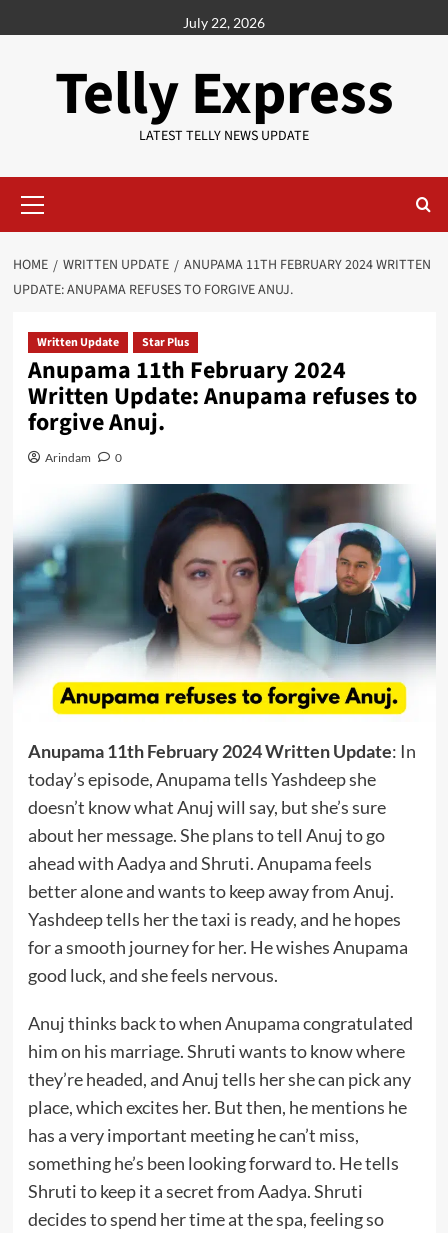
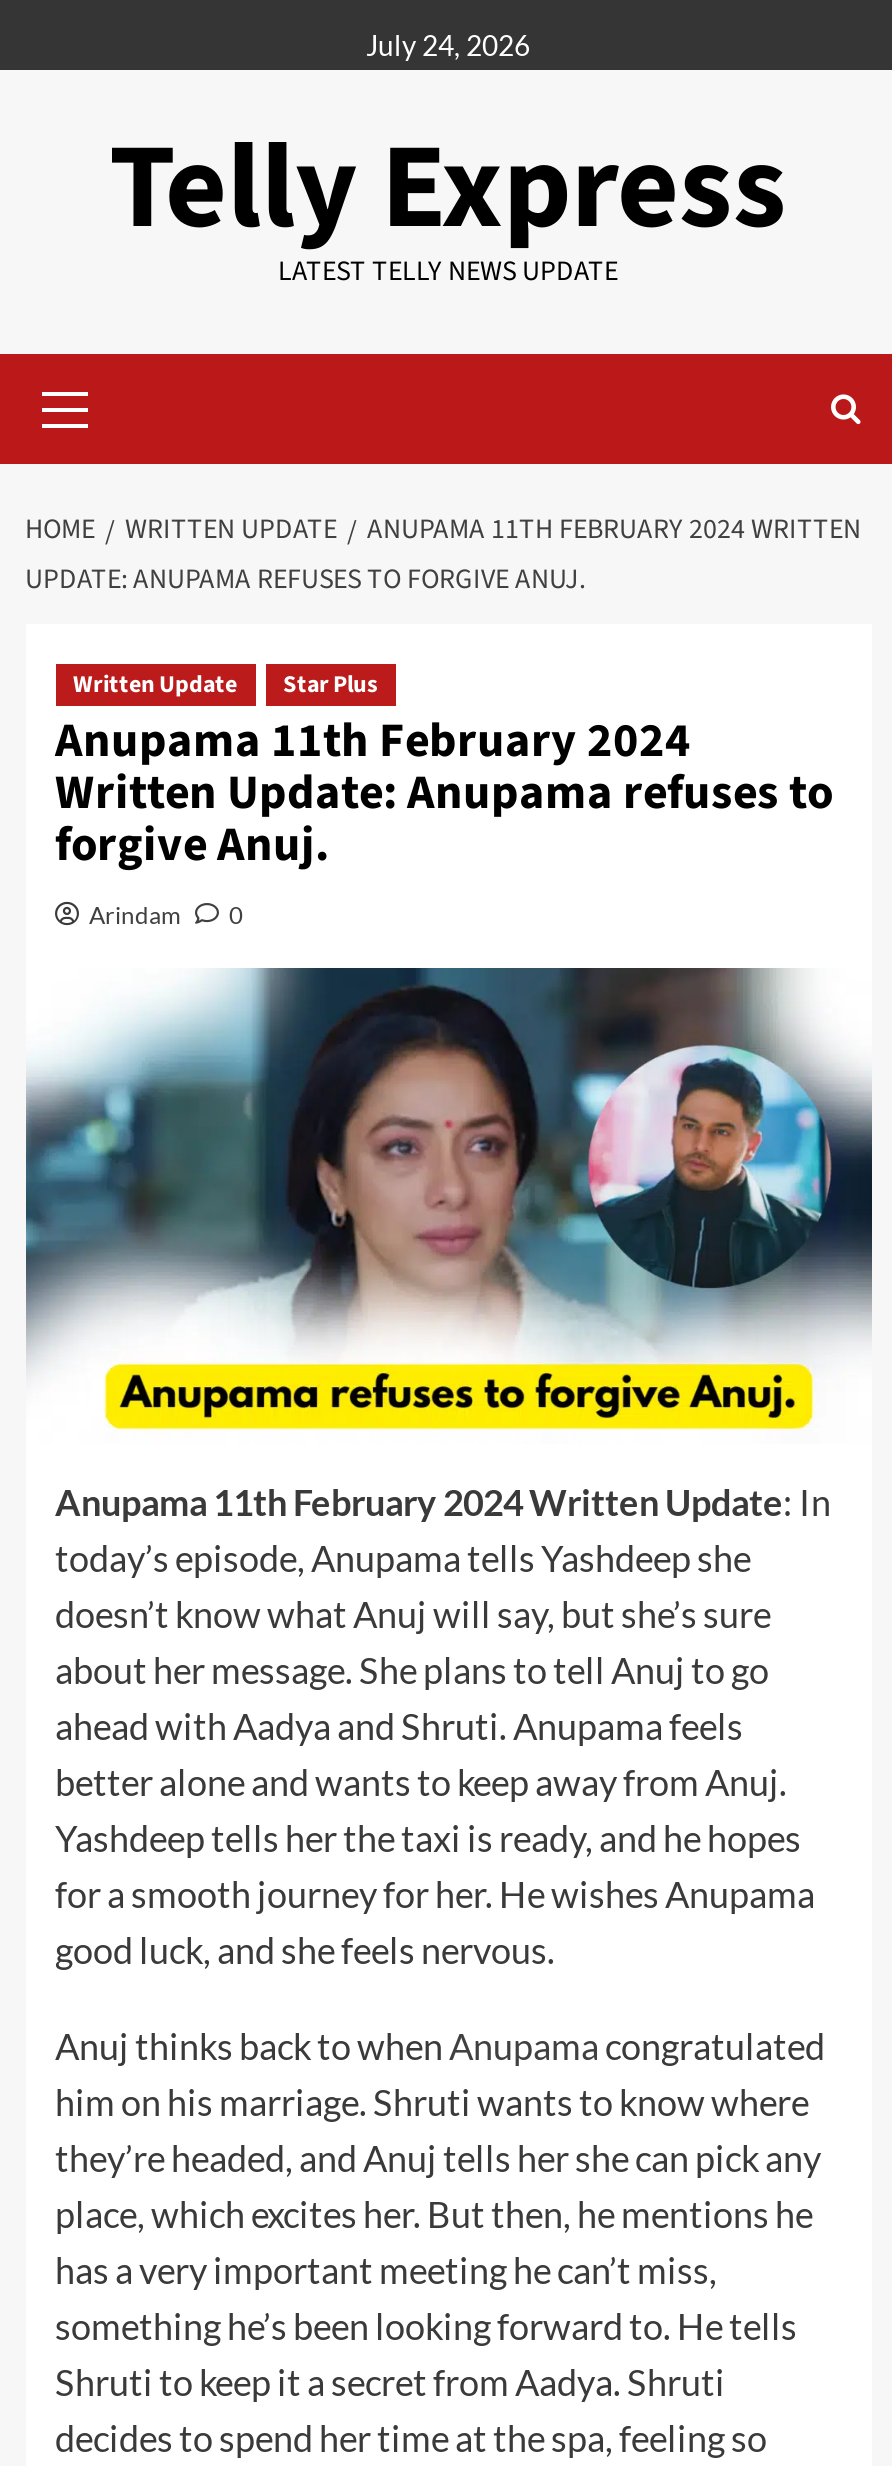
- July 22, 2026
+ July 24, 2026
